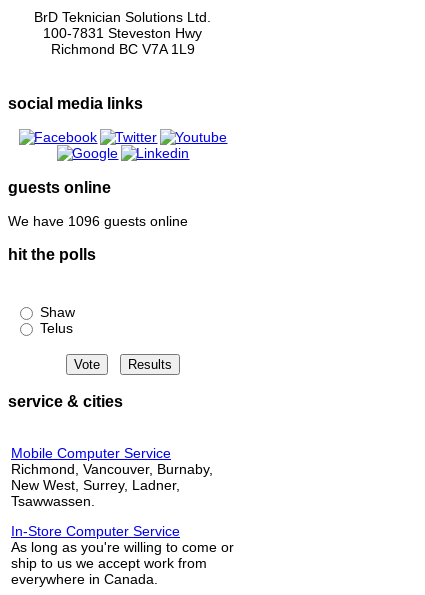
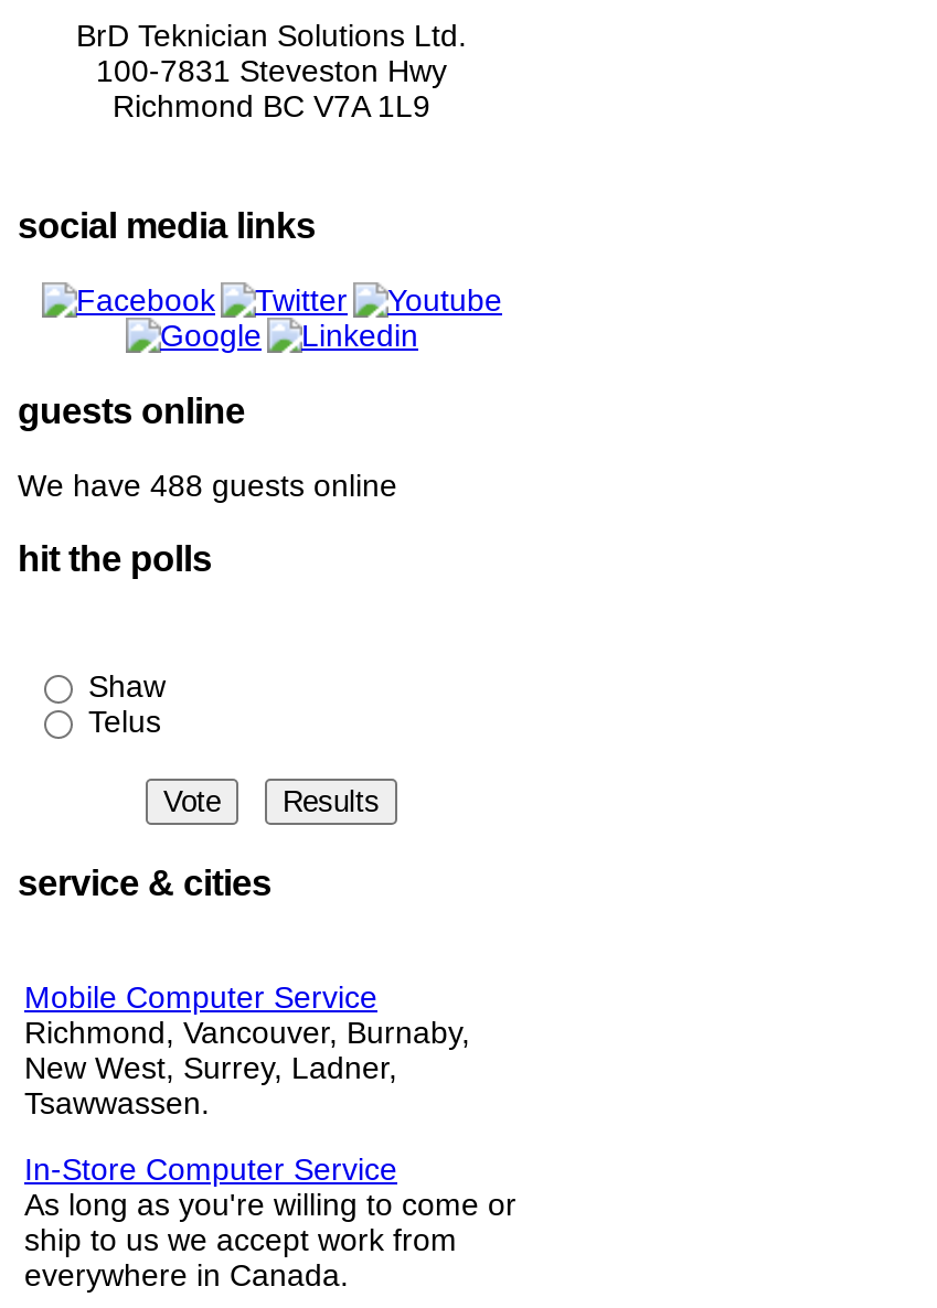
- We have 1096 guests online
+ We have 488 guests online
